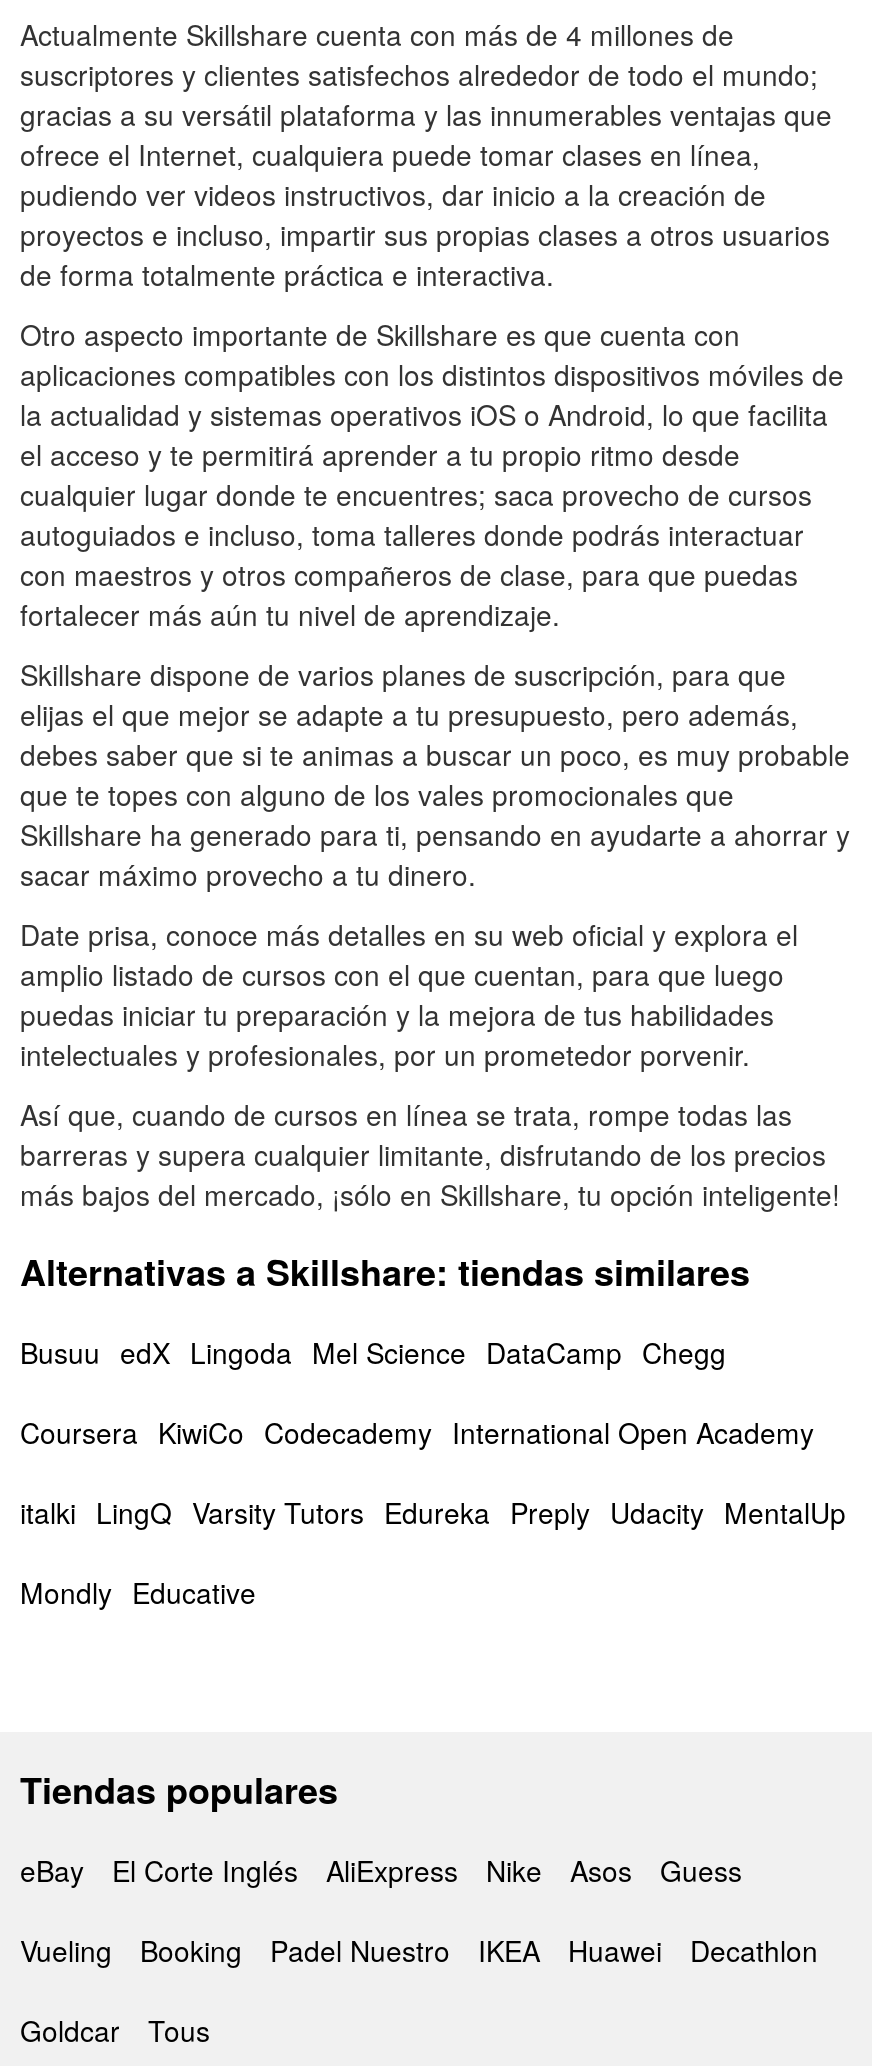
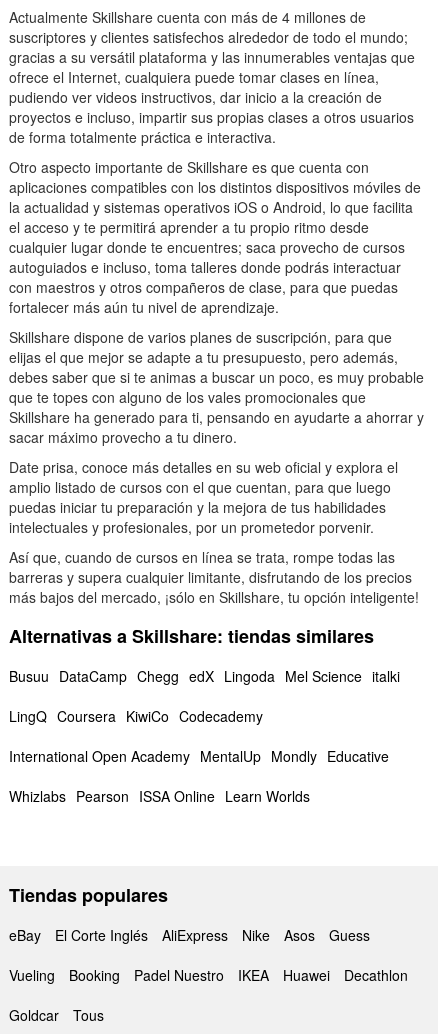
- Busuu edX Lingoda Mel Science DataCamp Chegg
+ Busuu DataCamp Chegg edX Lingoda Mel Science italki

- Coursera KiwiCo Codecademy International Open Academy
+ LingQ Coursera KiwiCo Codecademy

- italki LingQ Varsity Tutors Edureka Preply Udacity MentalUp
+ International Open Academy MentalUp Mondly Educative

- Mondly Educative
+ Whizlabs Pearson ISSA Online Learn Worlds
